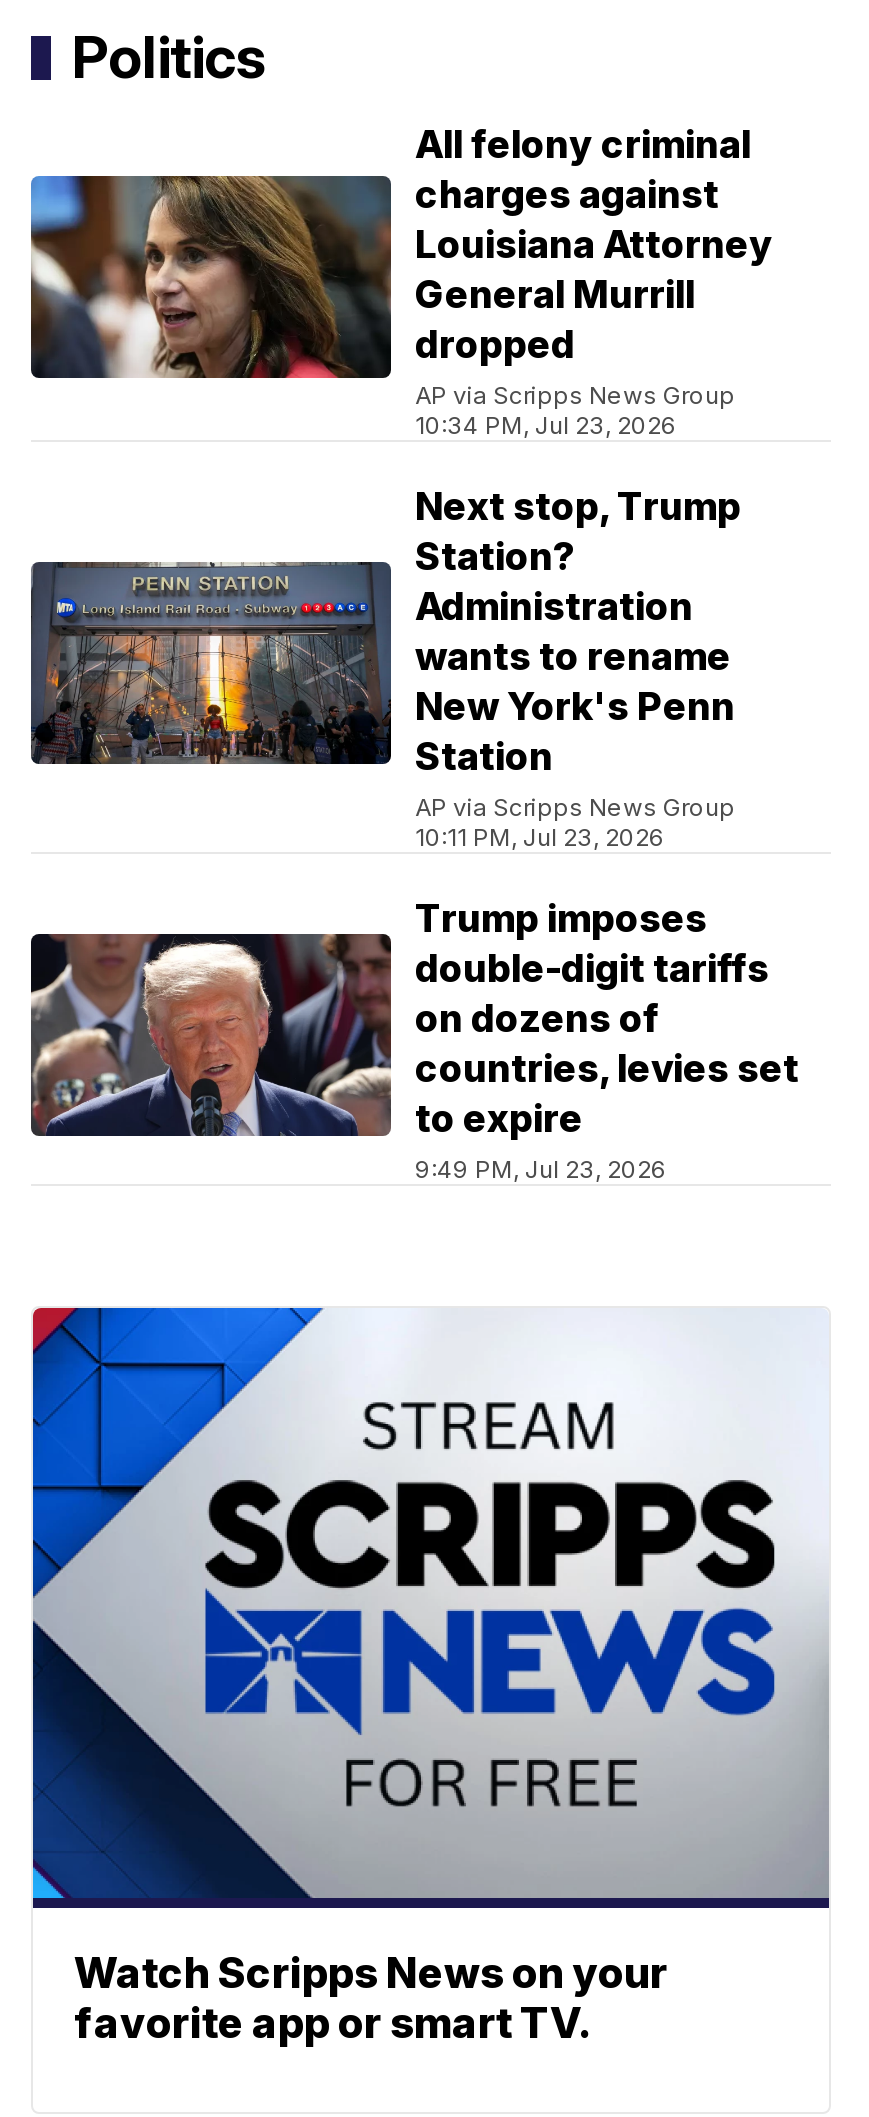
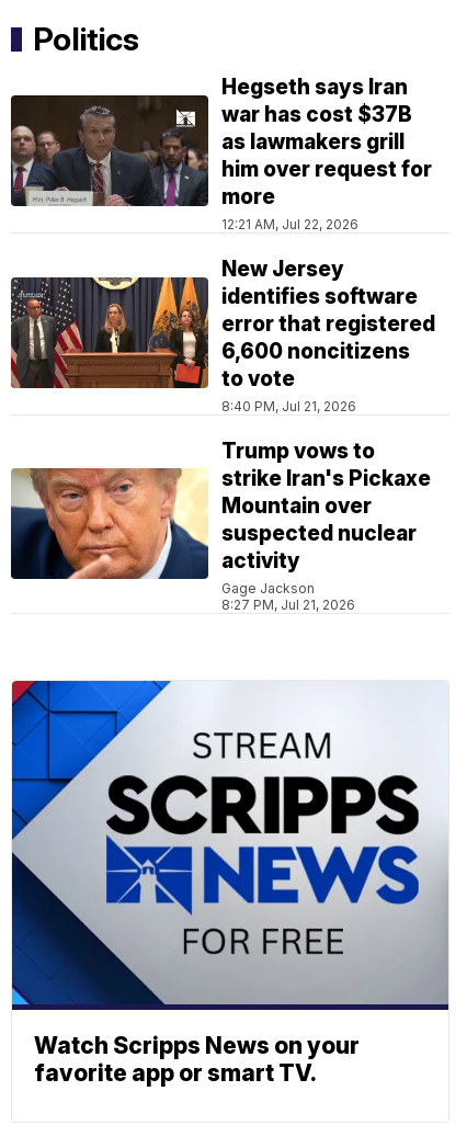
- [image]
- All felony criminal
- charges against
- Louisiana Attorney
- General Murrill
- dropped
- AP via Scripps News Group
- 10:34 PM, Jul 23, 2026
+ [image]
+ Hegseth says Iran
+ war has cost $37B
+ as lawmakers grill
+ him over request for
+ more
+ 12:21 AM, Jul 22, 2026

- [image]
- Next stop, Trump
- Station?
- Administration
- wants to rename
- New York's Penn
- Station
- AP via Scripps News Group
- 10:11 PM, Jul 23, 2026
+ [image]
+ New Jersey
+ identifies software
+ error that registered
+ 6,600 noncitizens
+ to vote
+ 8:40 PM, Jul 21, 2026

- [image]
- Trump imposes
- double-digit tariffs
- on dozens of
- countries, levies set
- to expire
- 9:49 PM, Jul 23, 2026
+ [image]
+ Trump vows to
+ strike Iran's Pickaxe
+ Mountain over
+ suspected nuclear
+ activity
+ Gage Jackson
+ 8:27 PM, Jul 21, 2026
